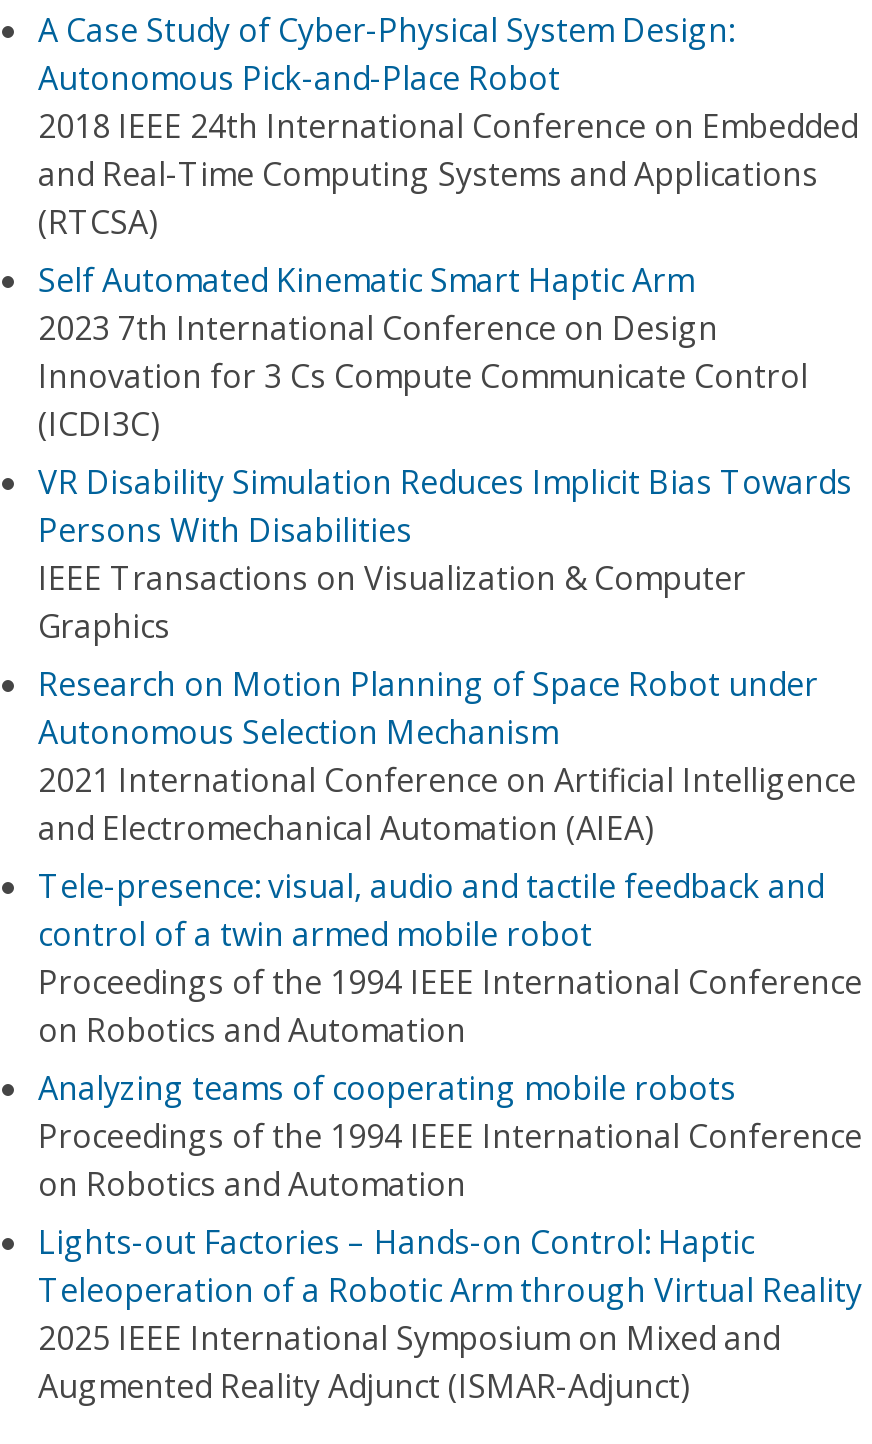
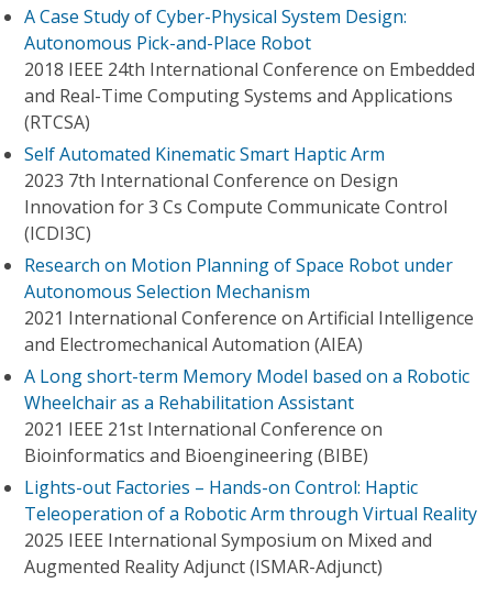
- VR Disability Simulation Reduces Implicit Bias Towards
- Persons With Disabilities
- IEEE Transactions on Visualization & Computer
- Graphics

- Tele-presence: visual, audio and tactile feedback and
- control of a twin armed mobile robot
- Proceedings of the 1994 IEEE International Conference
- on Robotics and Automation
- Analyzing teams of cooperating mobile robots
- Proceedings of the 1994 IEEE International Conference
- on Robotics and Automation
+ A Long short-term Memory Model based on a Robotic
+ Wheelchair as a Rehabilitation Assistant
+ 2021 IEEE 21st International Conference on
+ Bioinformatics and Bioengineering (BIBE)
